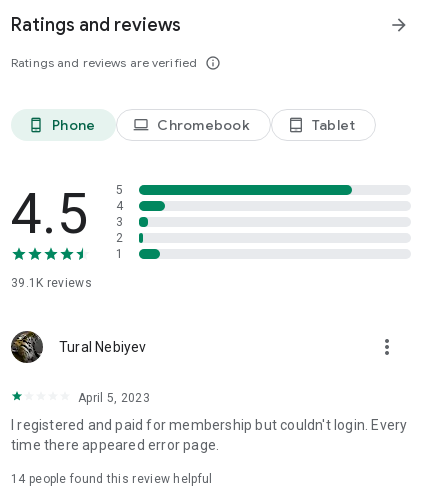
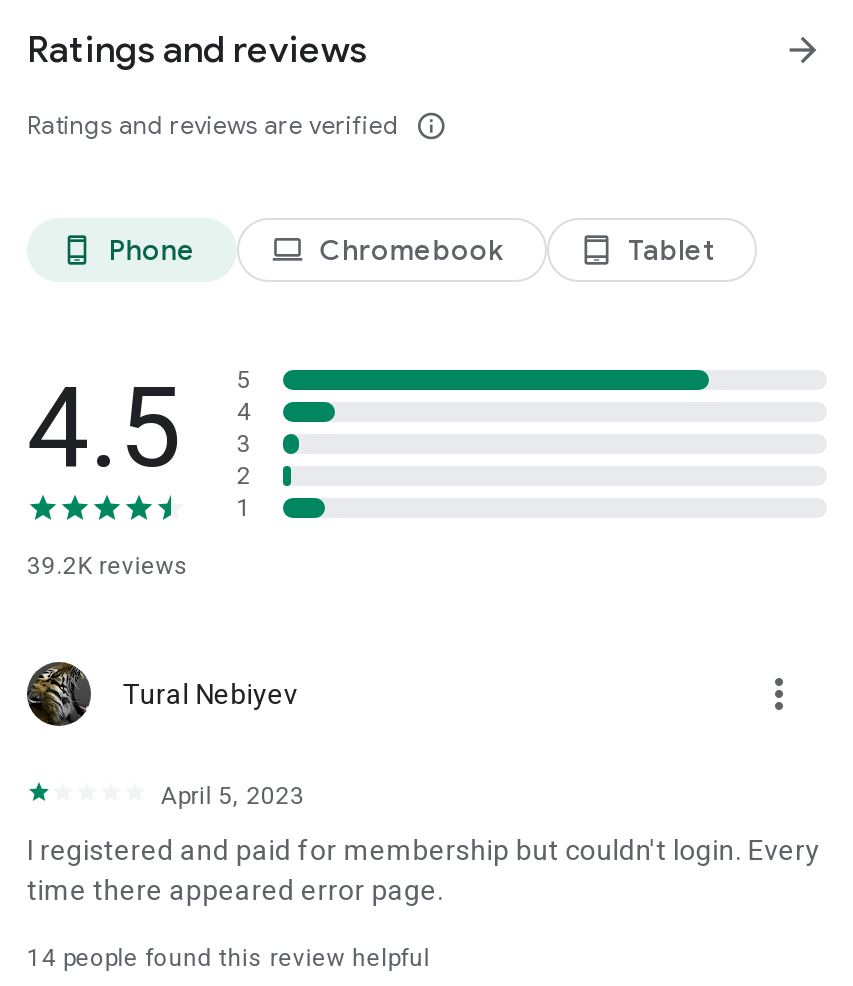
- 39.1K reviews
+ 39.2K reviews
